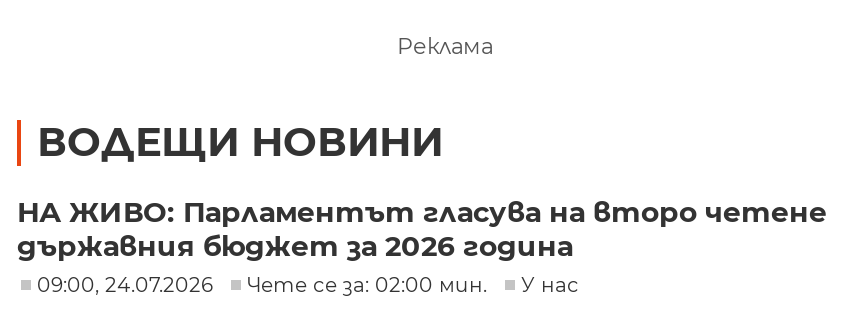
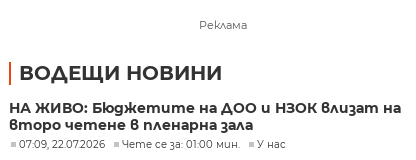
- НА ЖИВО: Парламентът гласува на второ четене
- държавния бюджет за 2026 година
- 09:00, 24.07.2026
- Чете се за: 02:00 мин.
+ НА ЖИВО: Бюджетите на ДОО и НЗОК влизат на
+ второ четене в пленарна зала
+ 07:09, 22.07.2026
+ Чете се за: 01:00 мин.
